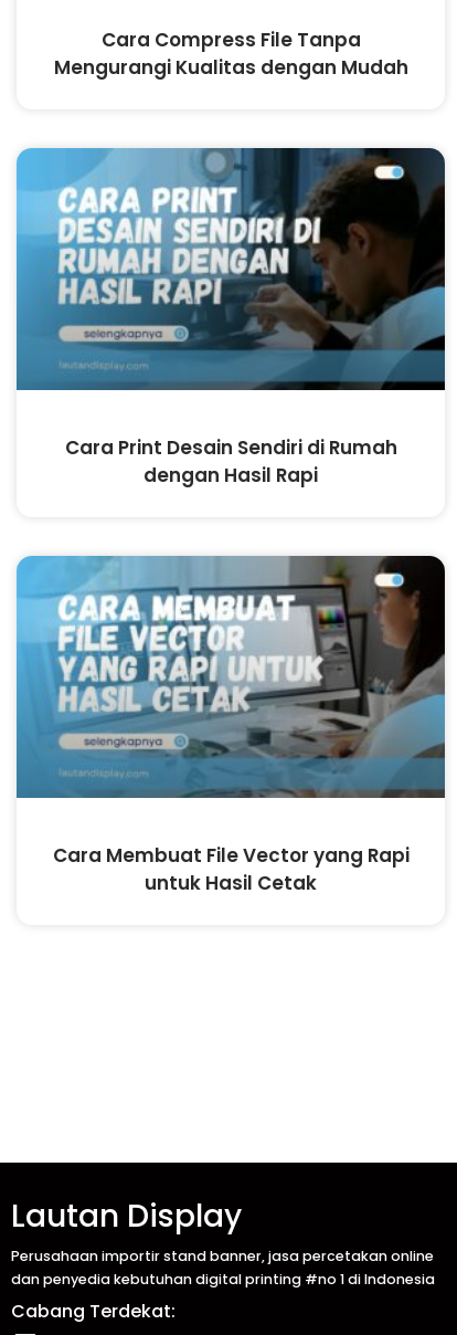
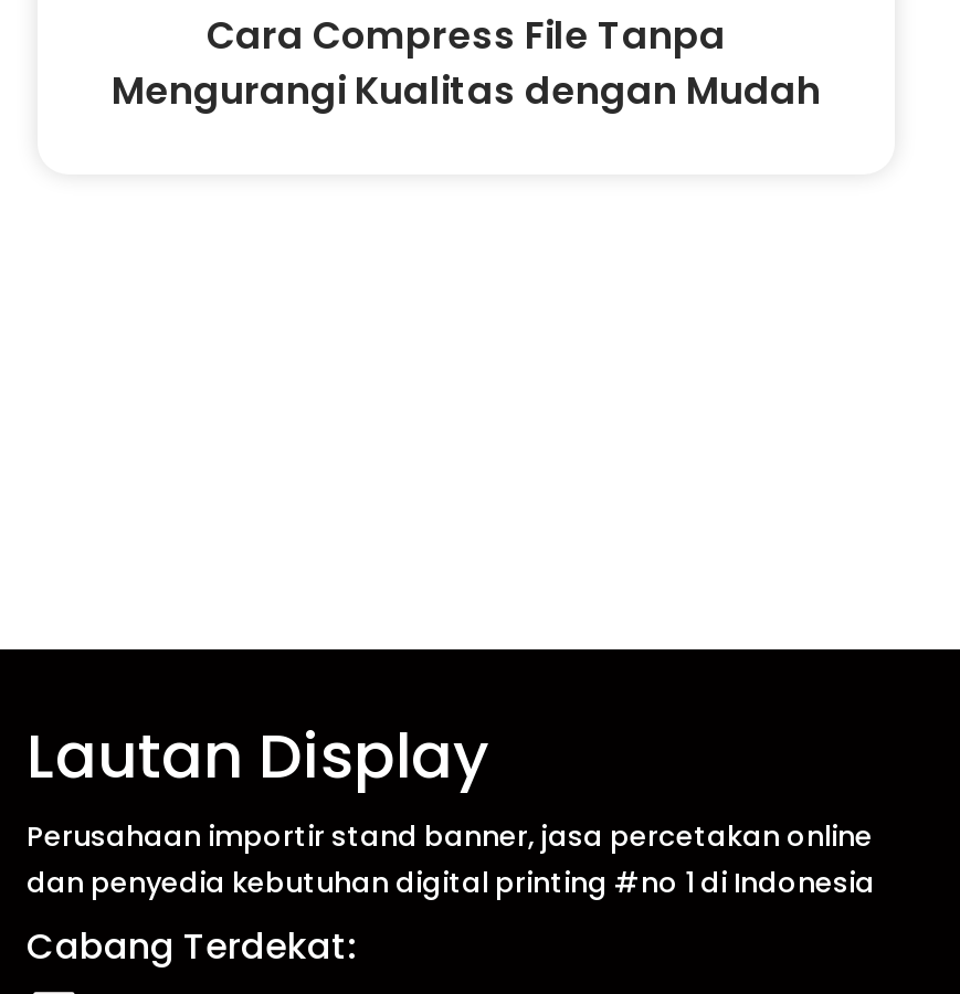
- [image]
- Cara Print Desain Sendiri di Rumah
- dengan Hasil Rapi

- [image]
- Cara Membuat File Vector yang Rapi
- untuk Hasil Cetak
